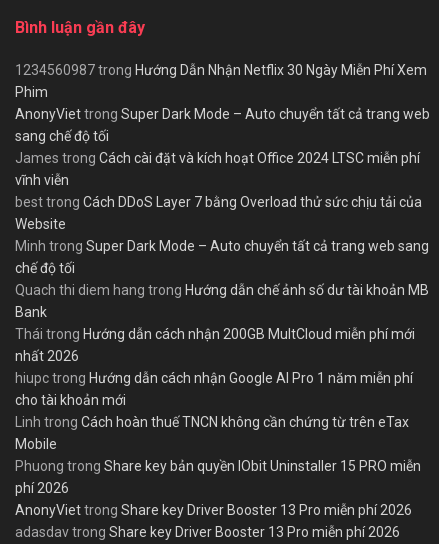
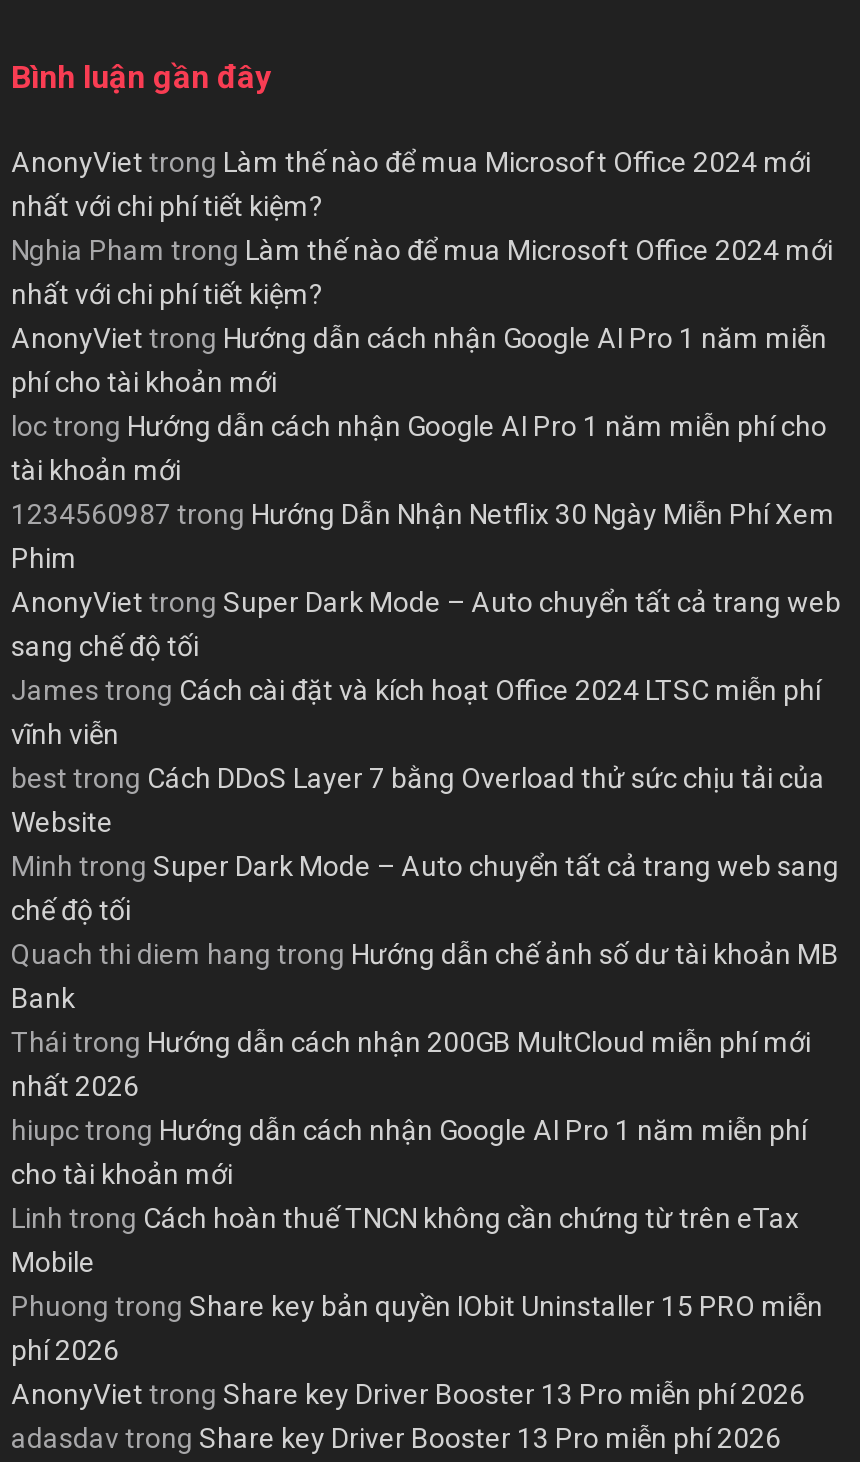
+ AnonyViet trong Làm thế nào để mua Microsoft Office 2024 mới
+ nhất với chi phí tiết kiệm?
+ Nghia Pham trong Làm thế nào để mua Microsoft Office 2024 mới
+ nhất với chi phí tiết kiệm?
+ AnonyViet trong Hướng dẫn cách nhận Google AI Pro 1 năm miễn
+ phí cho tài khoản mới
+ loc trong Hướng dẫn cách nhận Google AI Pro 1 năm miễn phí cho
+ tài khoản mới
